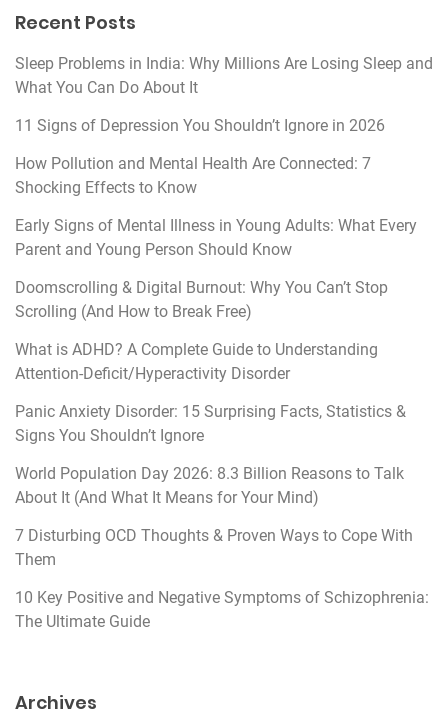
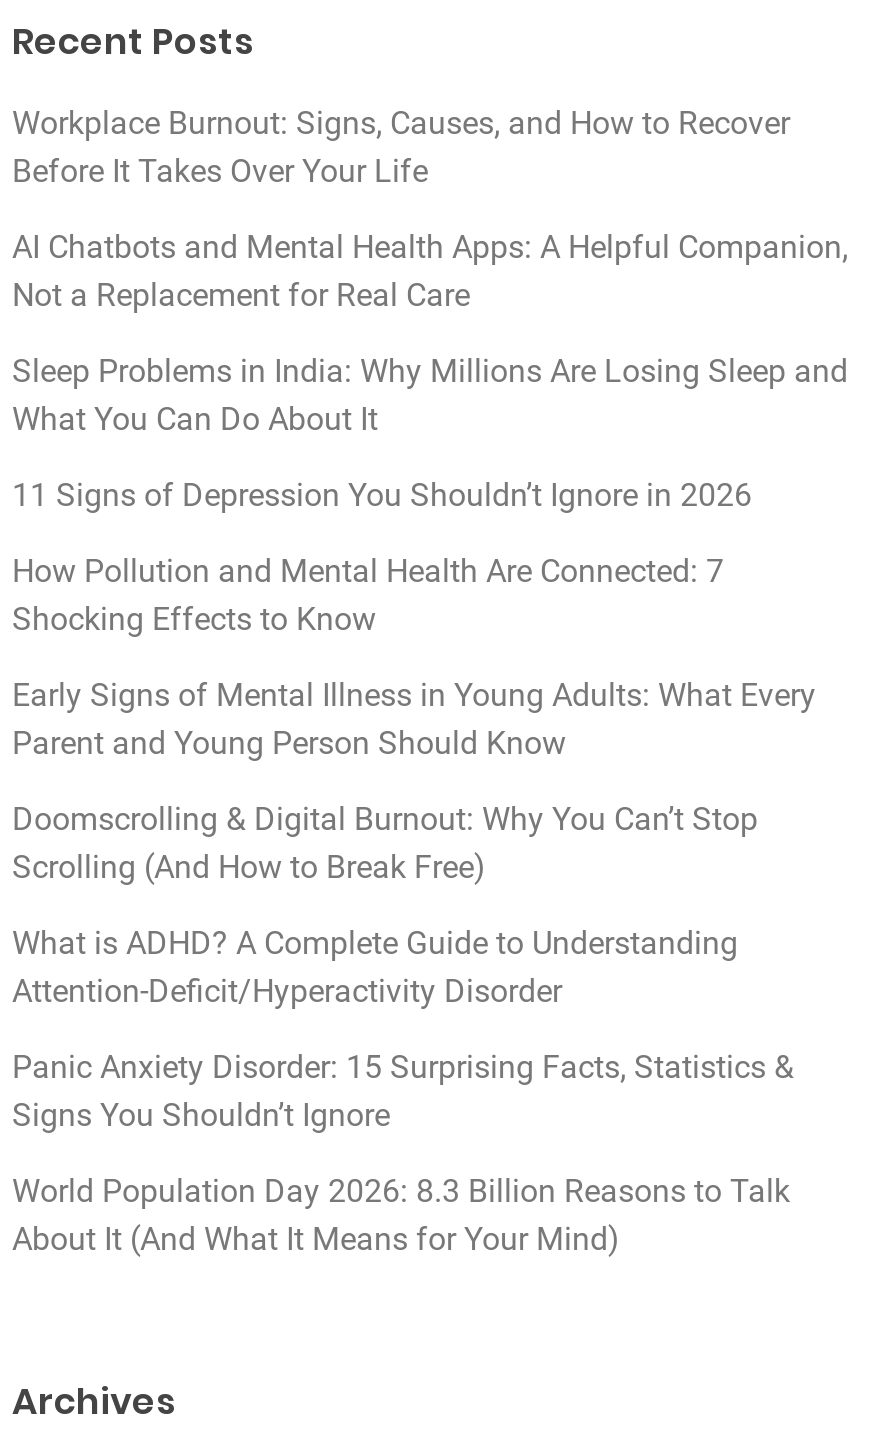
+ Workplace Burnout: Signs, Causes, and How to Recover
+ Before It Takes Over Your Life
+ AI Chatbots and Mental Health Apps: A Helpful Companion,
+ Not a Replacement for Real Care

moved down: Sleep Problems in India: Why Millions Are Losing Sleep and | What You Can Do About It | 11 Signs of Depression You Shouldn’t Ignore in 2026 | ... | World Population Day 2026: 8.3 Billion Reasons to Talk | About It (And What It Means for Your Mind)

- 7 Disturbing OCD Thoughts & Proven Ways to Cope With
- Them
- 10 Key Positive and Negative Symptoms of Schizophrenia:
- The Ultimate Guide
